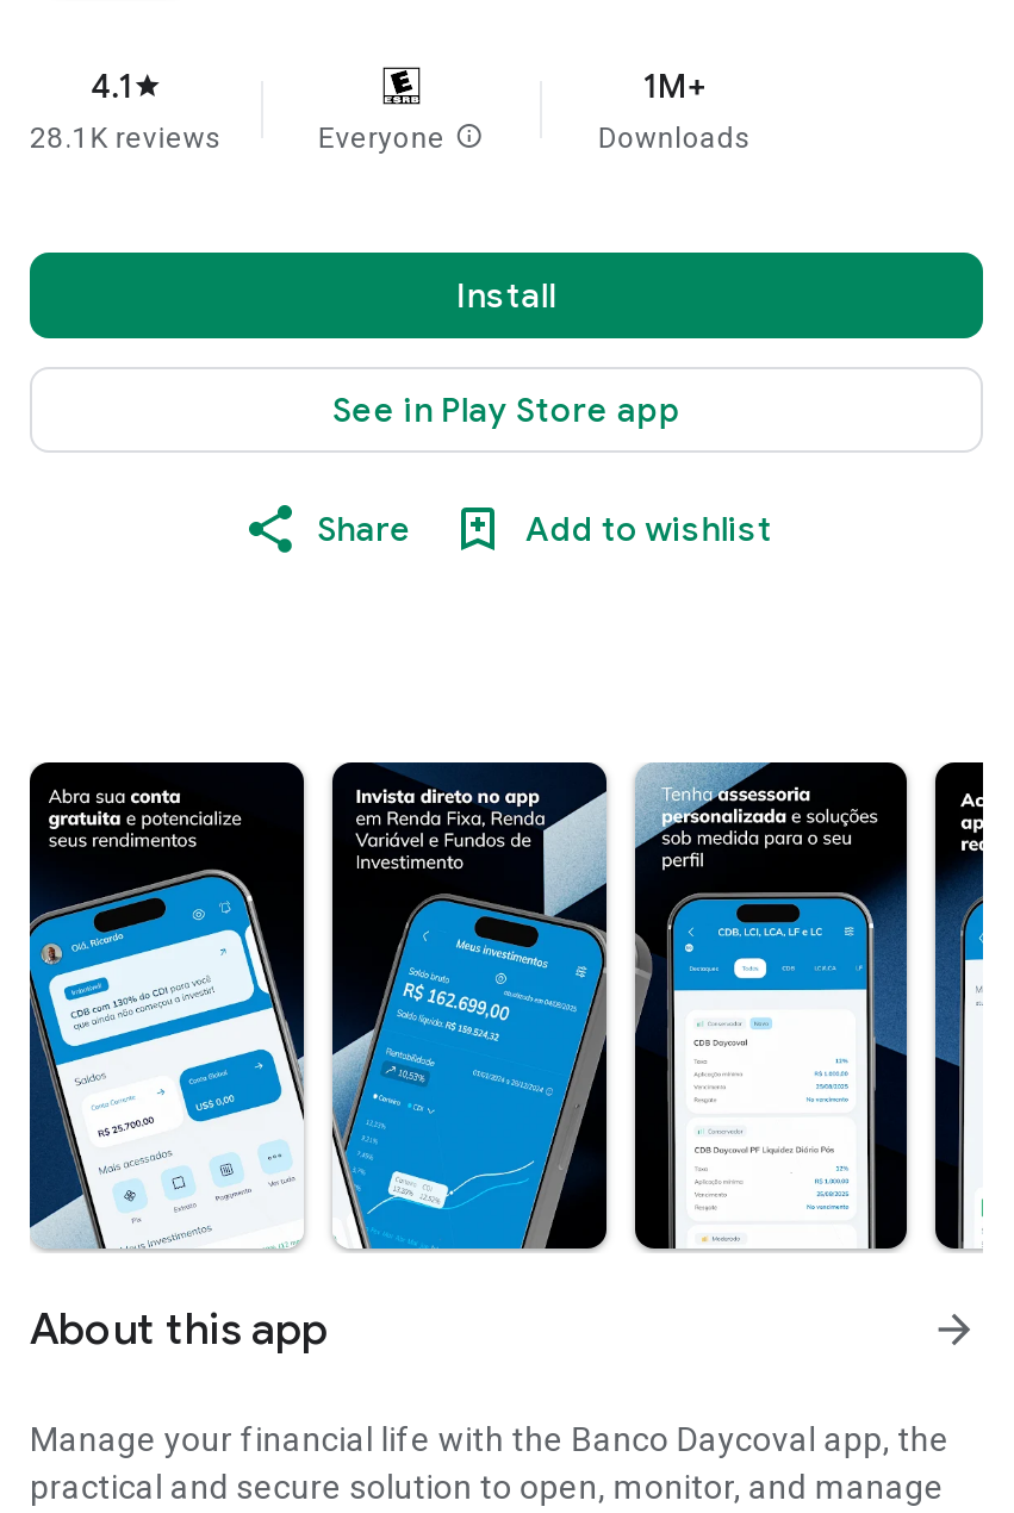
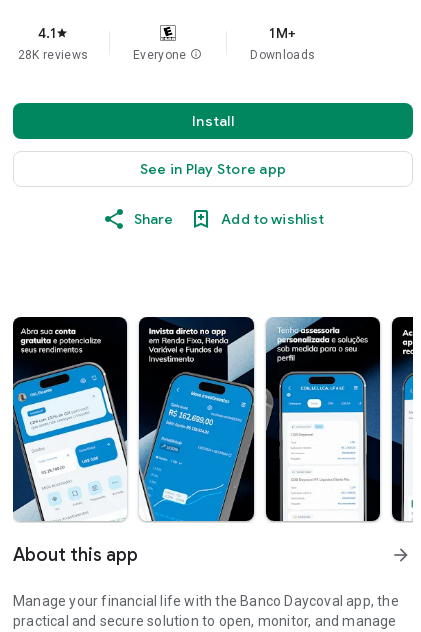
- 28.1K reviews
+ 28K reviews
